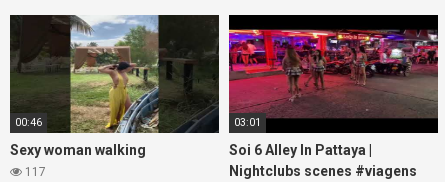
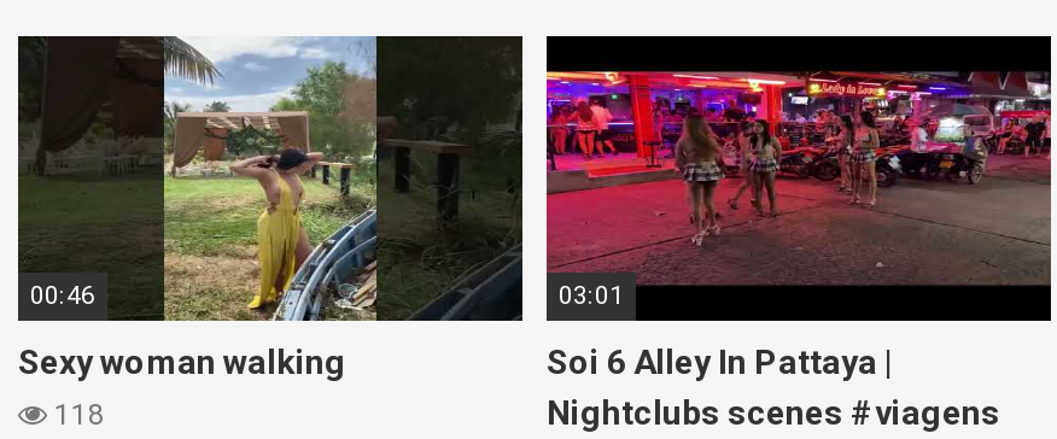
- 117
+ 118
